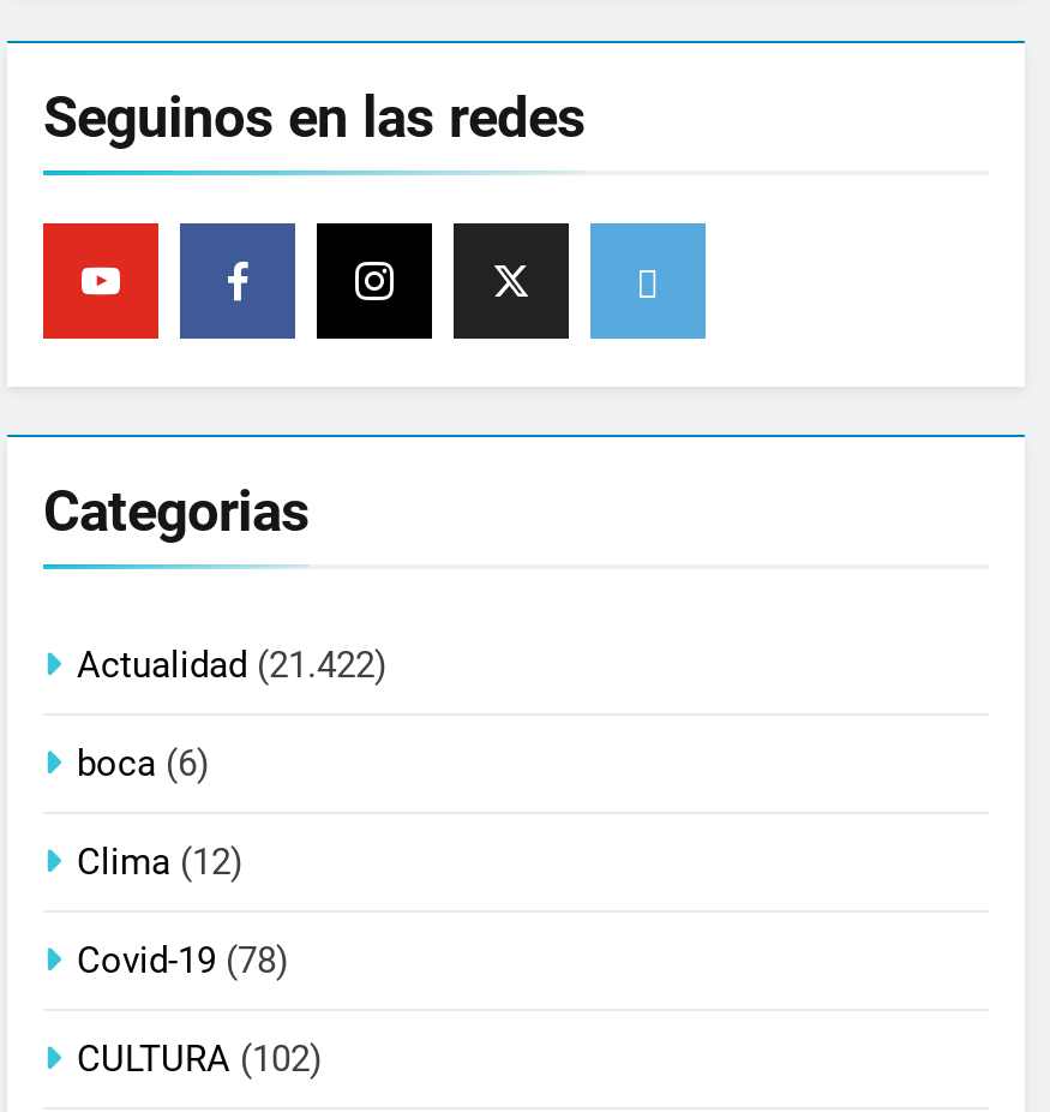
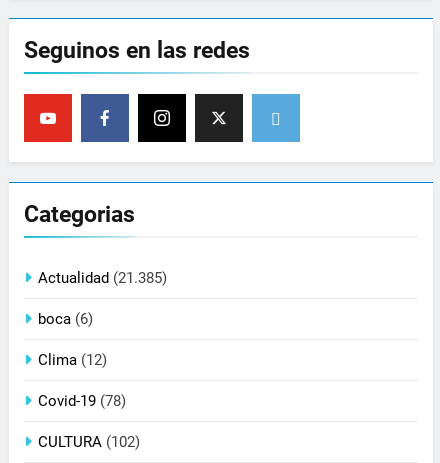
- Actualidad (21.422)
+ Actualidad (21.385)
